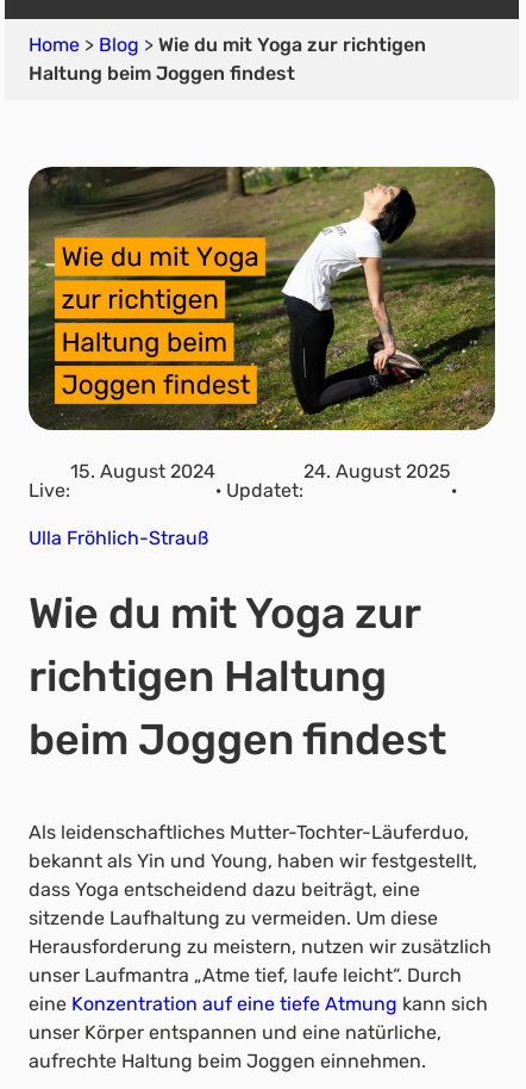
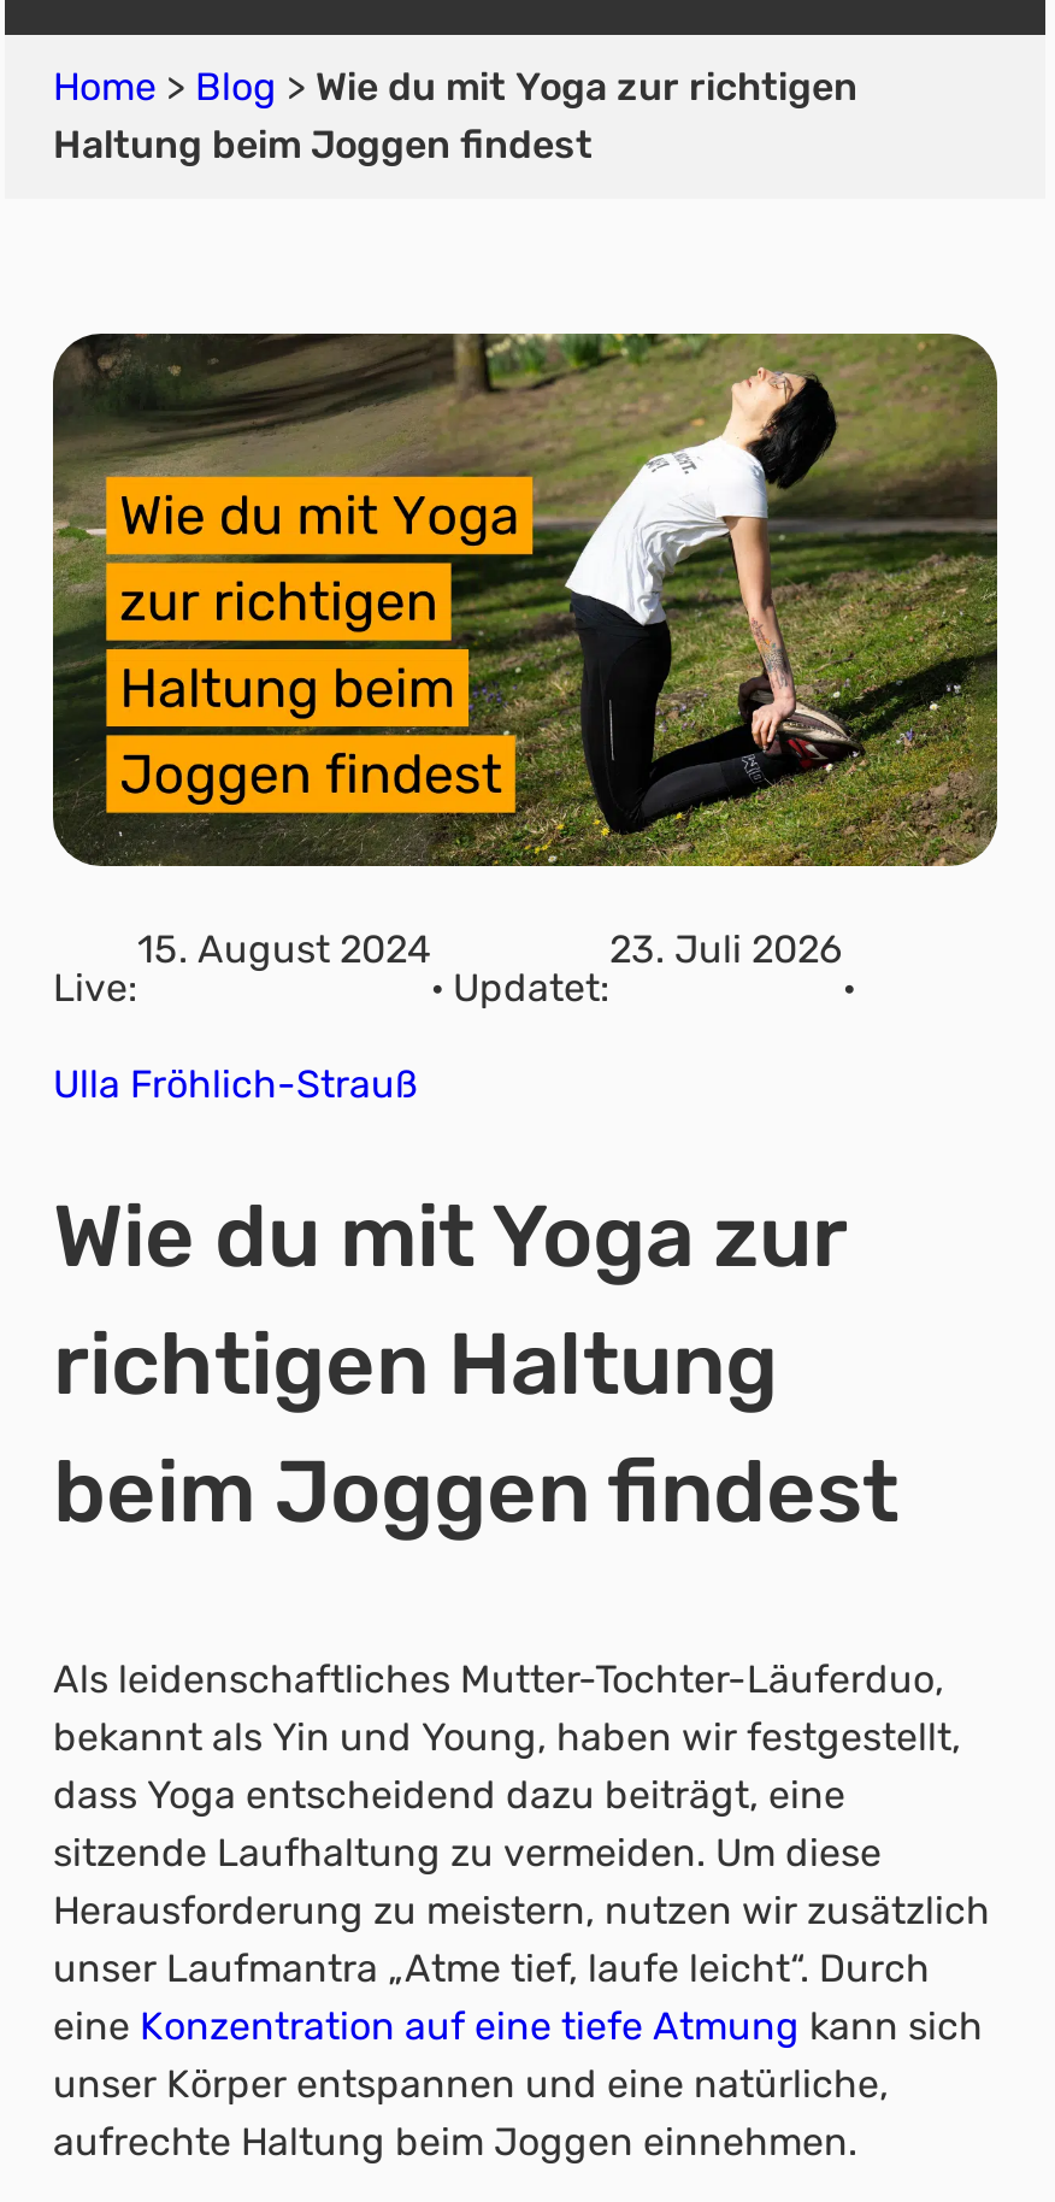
- 24. August 2025
+ 23. Juli 2026
